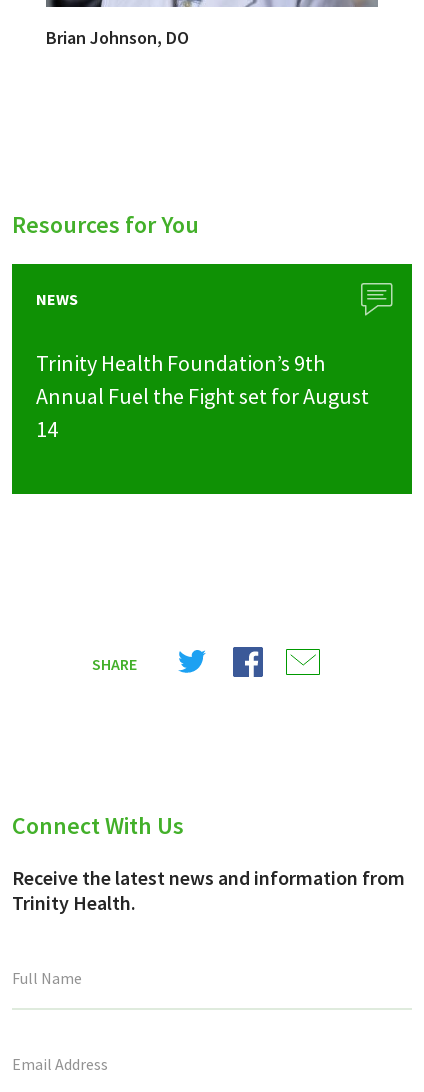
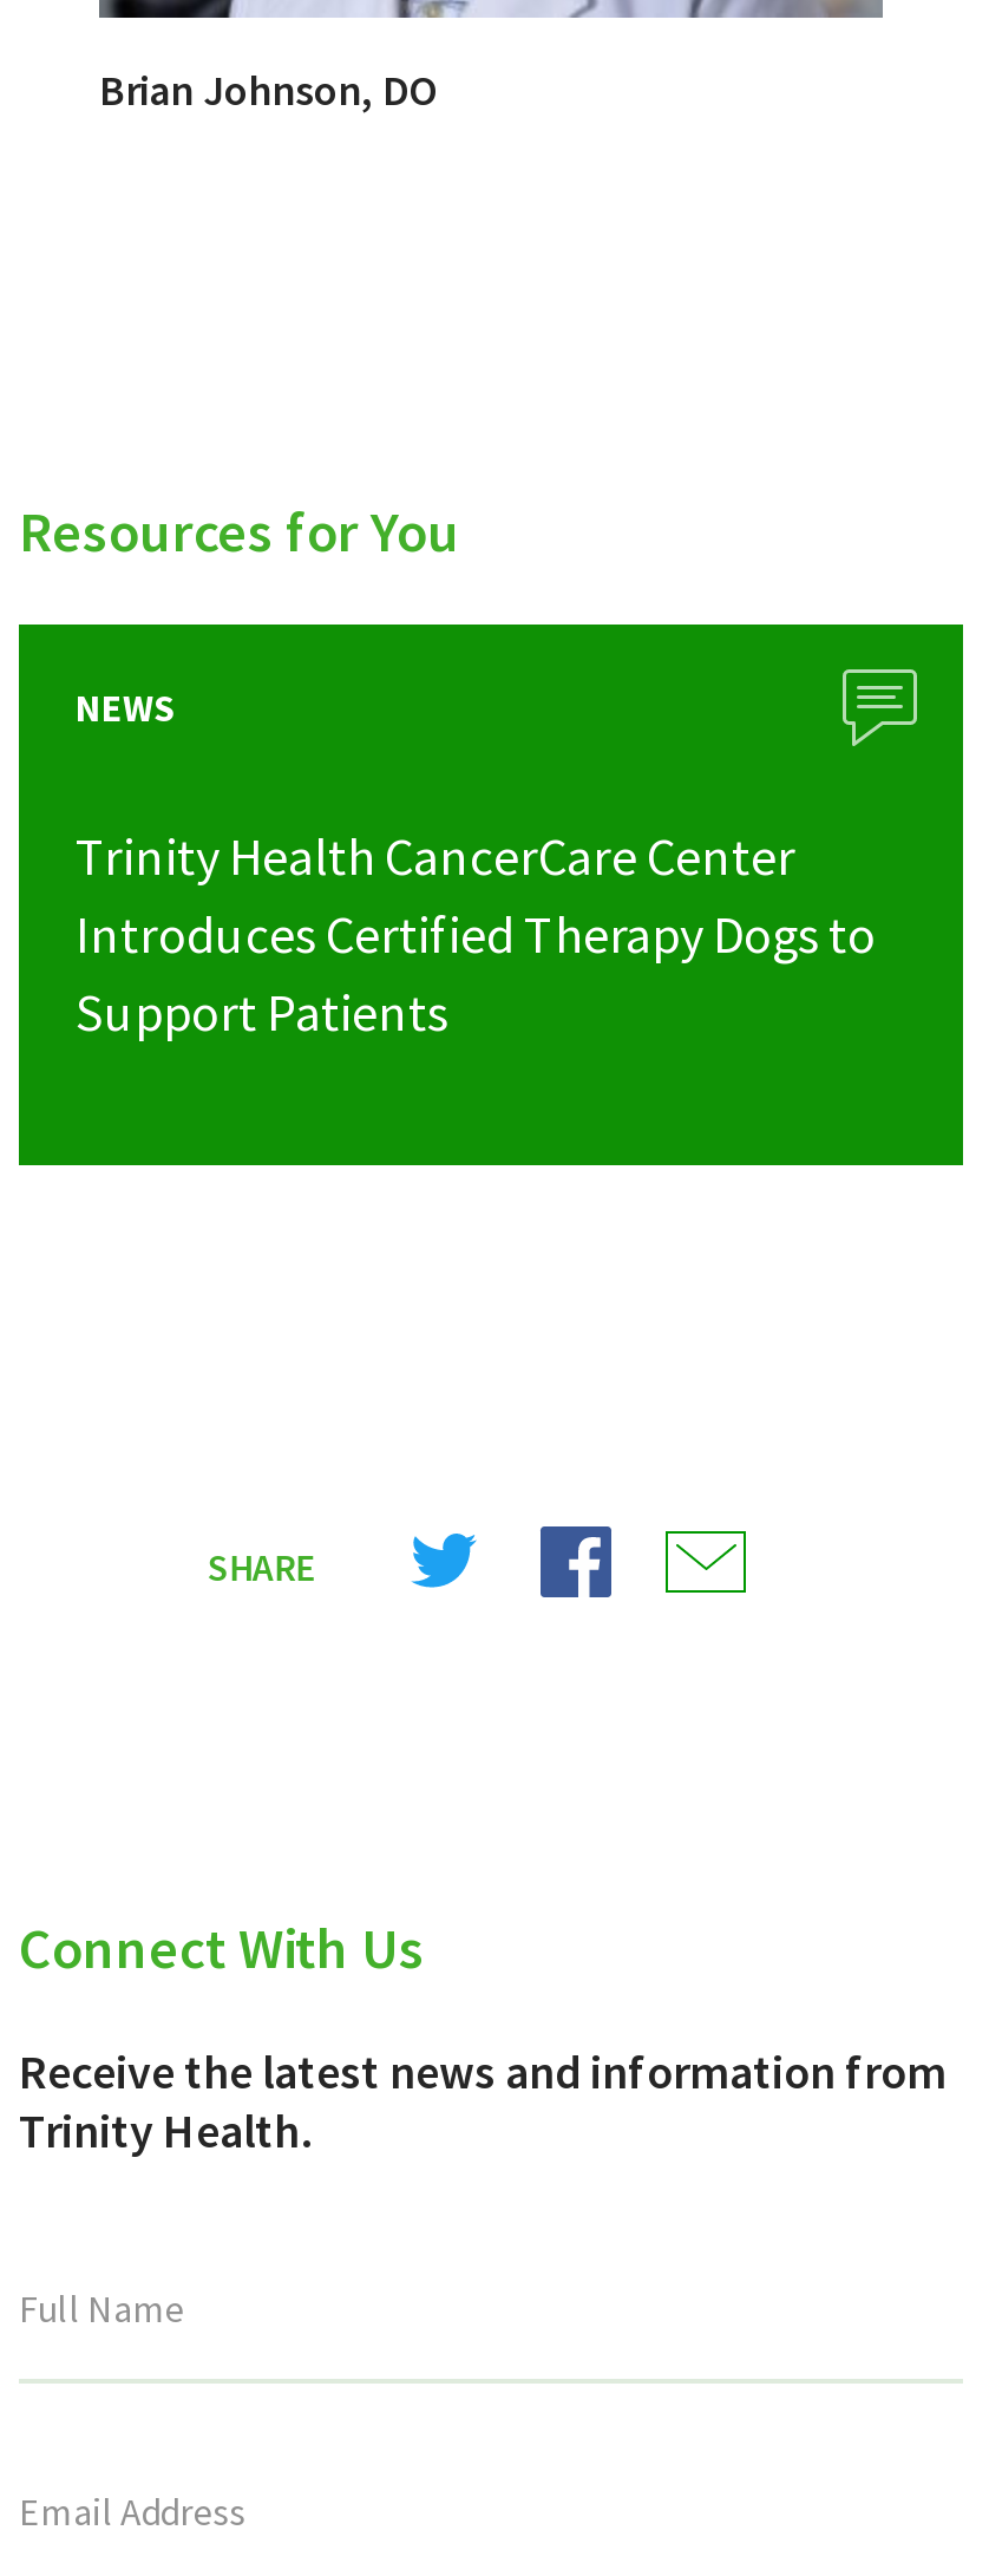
- Trinity Health Foundation’s 9th
- Annual Fuel the Fight set for August
- 14
+ Trinity Health CancerCare Center
+ Introduces Certified Therapy Dogs to
+ Support Patients
